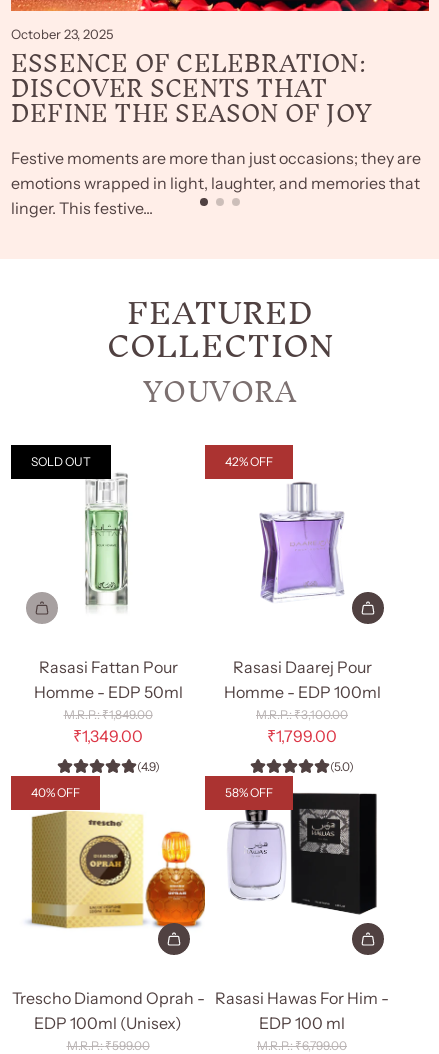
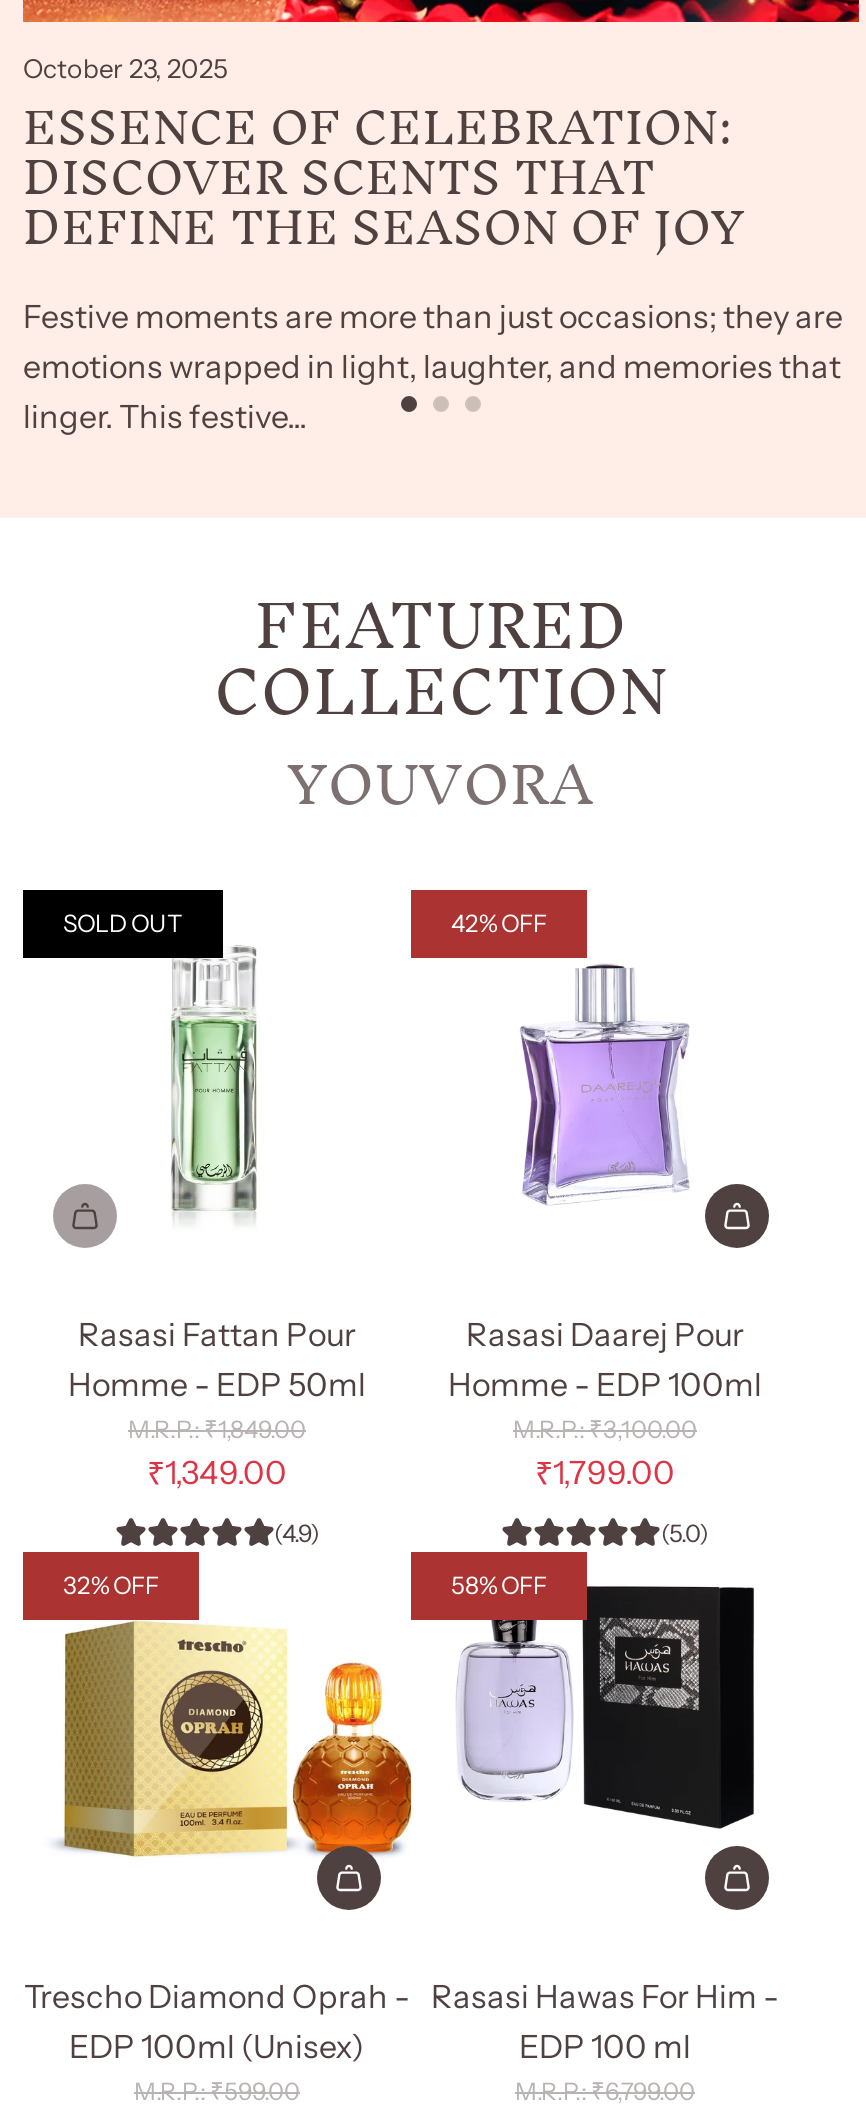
- 40% OFF
+ 32% OFF
